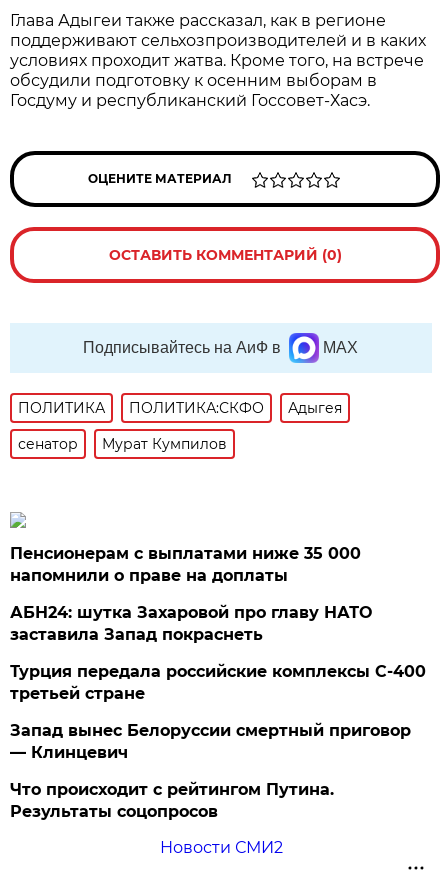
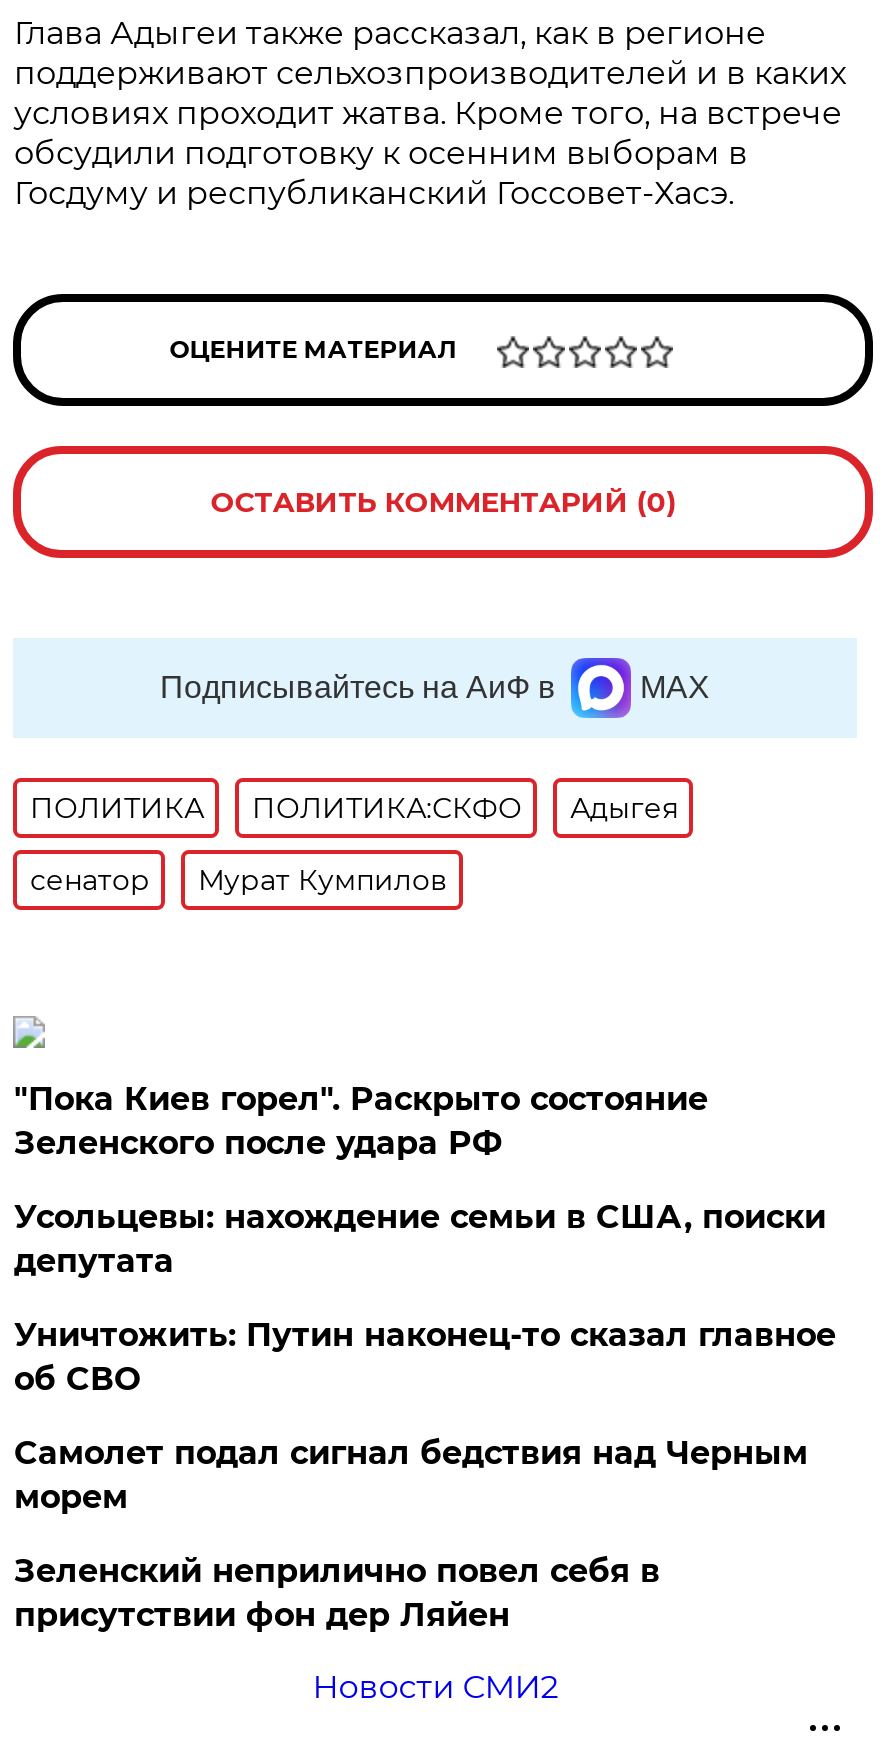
- Пенсионерам с выплатами ниже 35 000
- напомнили о праве на доплаты
+ "Пока Киев горел". Раскрыто состояние
+ Зеленского после удара РФ

- АБН24: шутка Захаровой про главу НАТО
- заставила Запад покраснеть
+ Усольцевы: нахождение семьи в США, поиски
+ депутата

- Турция передала российские комплексы С-400
- третьей стране
+ Уничтожить: Путин наконец-то сказал главное
+ об СВО

- Запад вынес Белоруссии смертный приговор
- — Клинцевич
+ Самолет подал сигнал бедствия над Черным
+ морем

- Что происходит с рейтингом Путина.
- Результаты соцопросов
+ Зеленский неприлично повел cебя в
+ присутствии фон дер Ляйен
